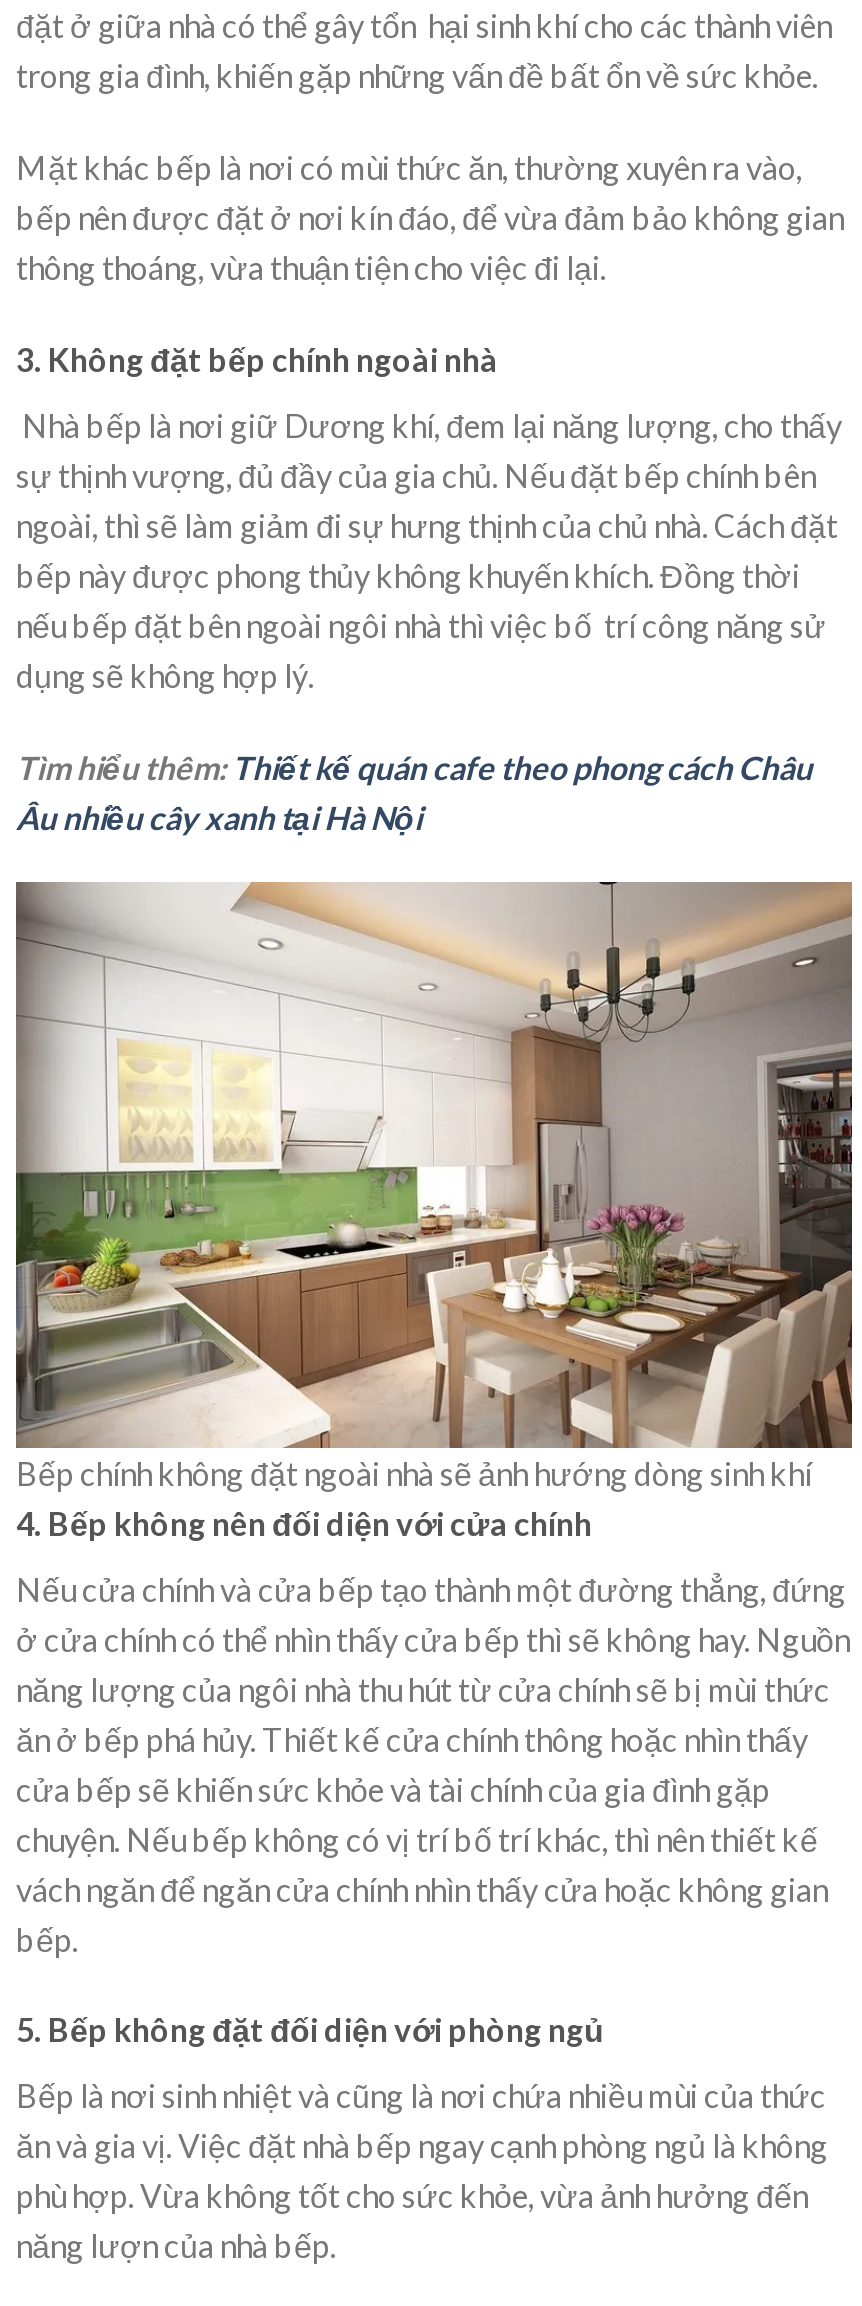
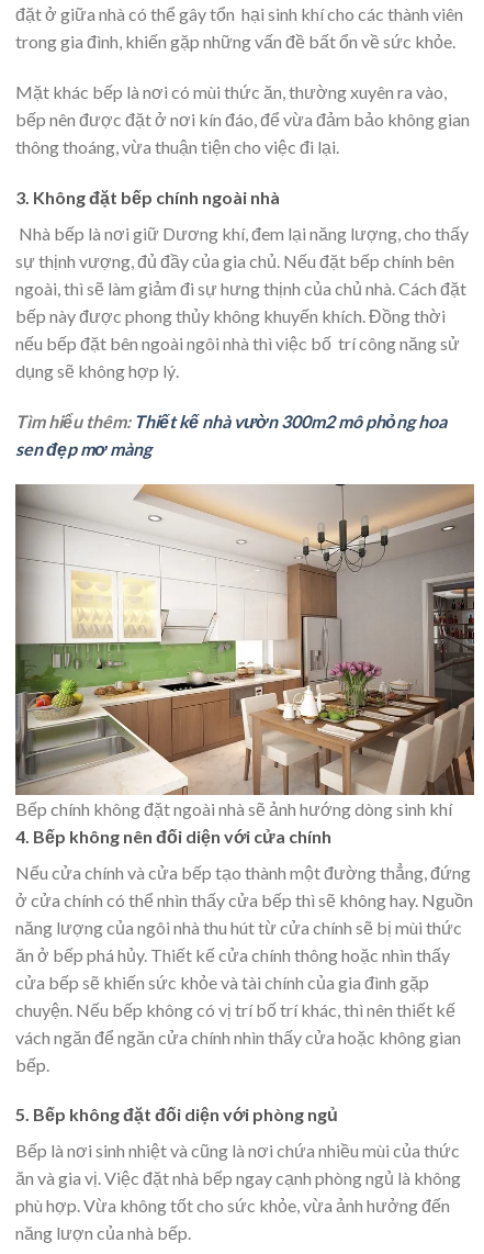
- Tìm hiểu thêm: Thiết kế quán cafe theo phong cách Châu
- Âu nhiều cây xanh tại Hà Nội
+ Tìm hiểu thêm: Thiết kế nhà vườn 300m2 mô phỏng hoa
+ sen đẹp mơ màng
